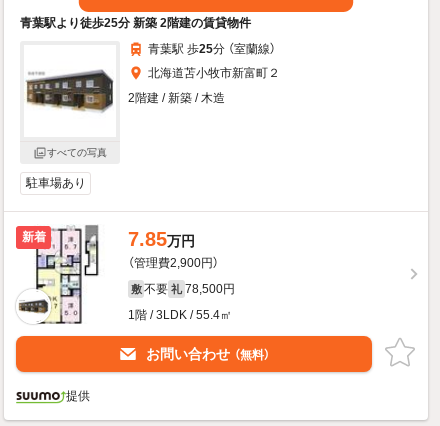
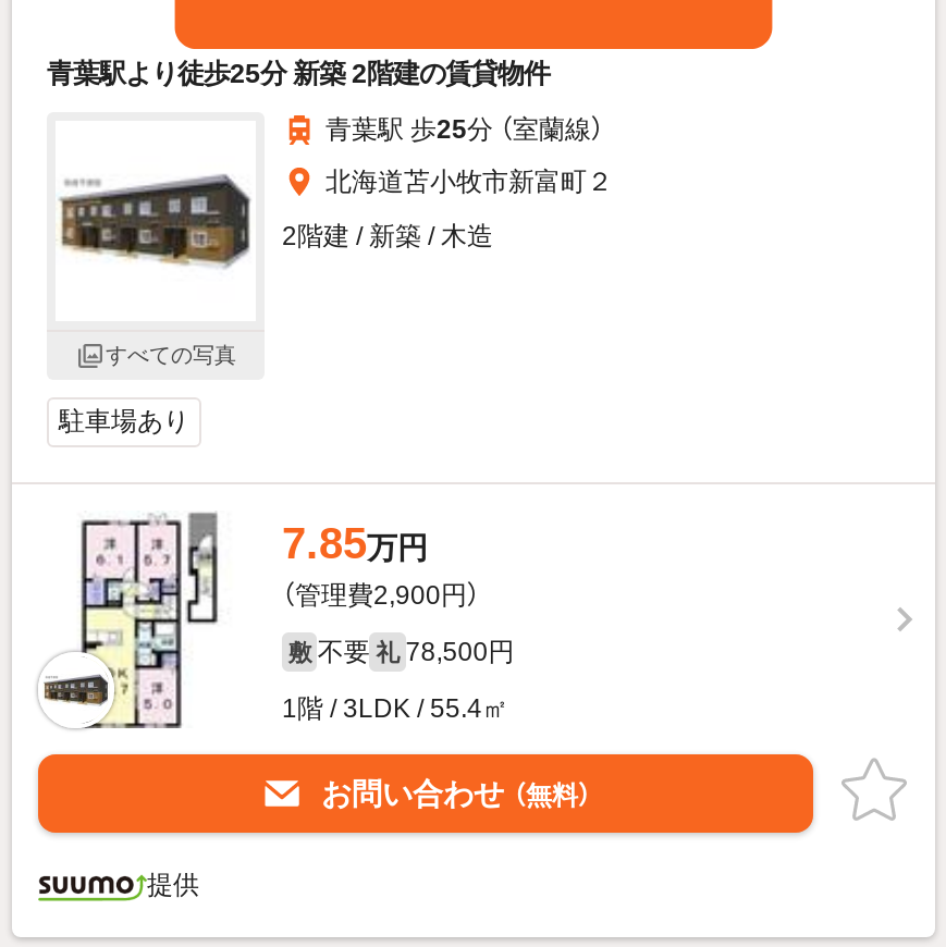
- 新着
